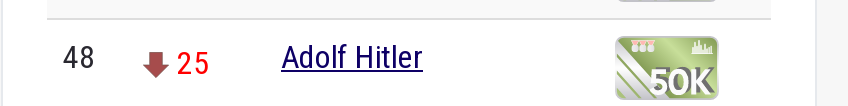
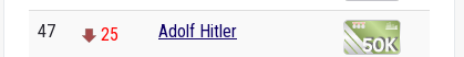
- 48 25 Adolf Hitler
+ 47 25 Adolf Hitler
